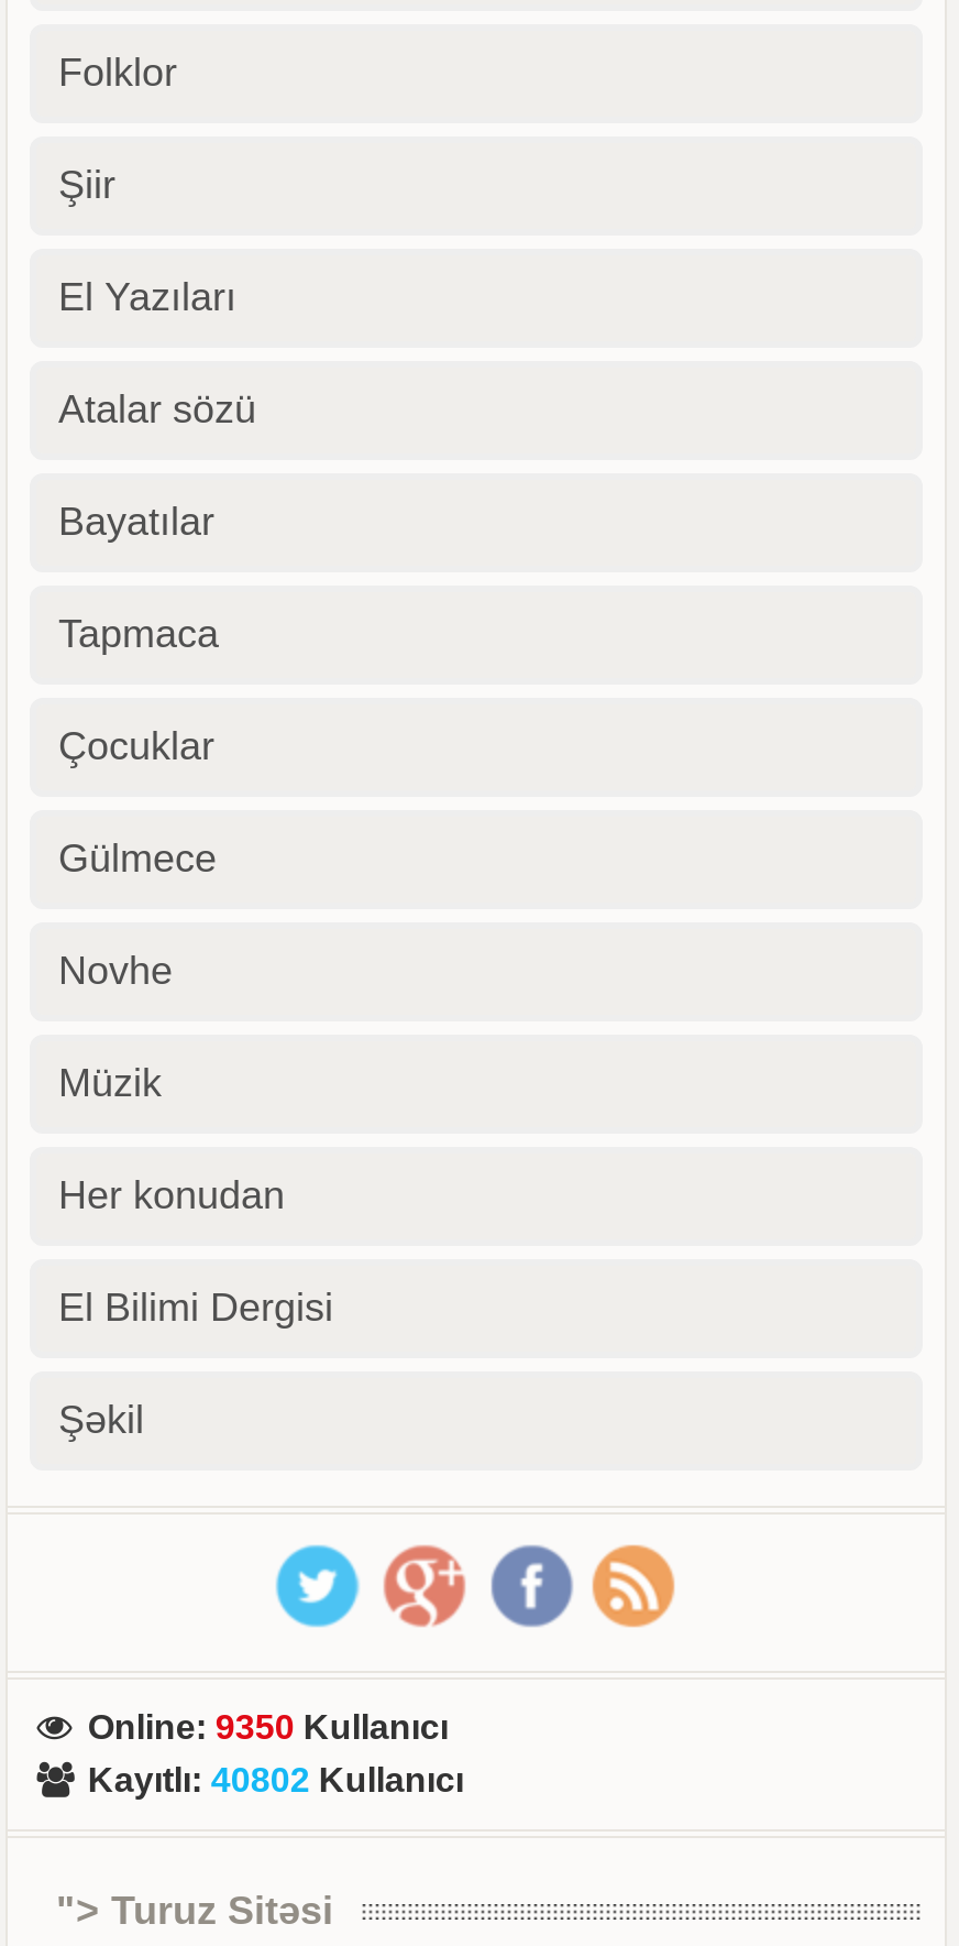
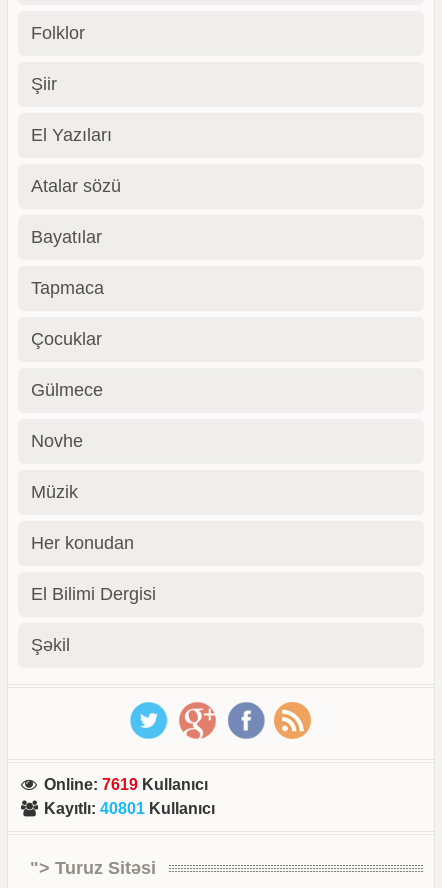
- Online: 9350 Kullanıcı
+ Online: 7619 Kullanıcı

- Kayıtlı: 40802 Kullanıcı
+ Kayıtlı: 40801 Kullanıcı
